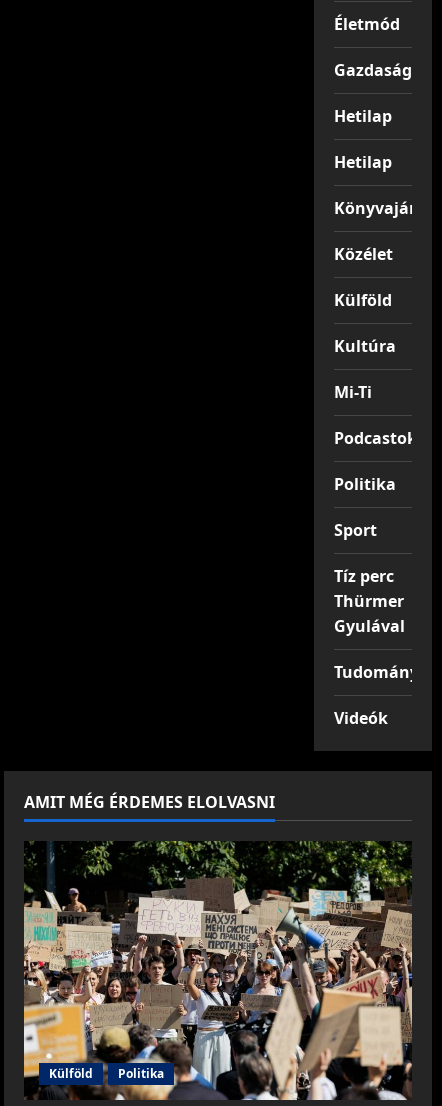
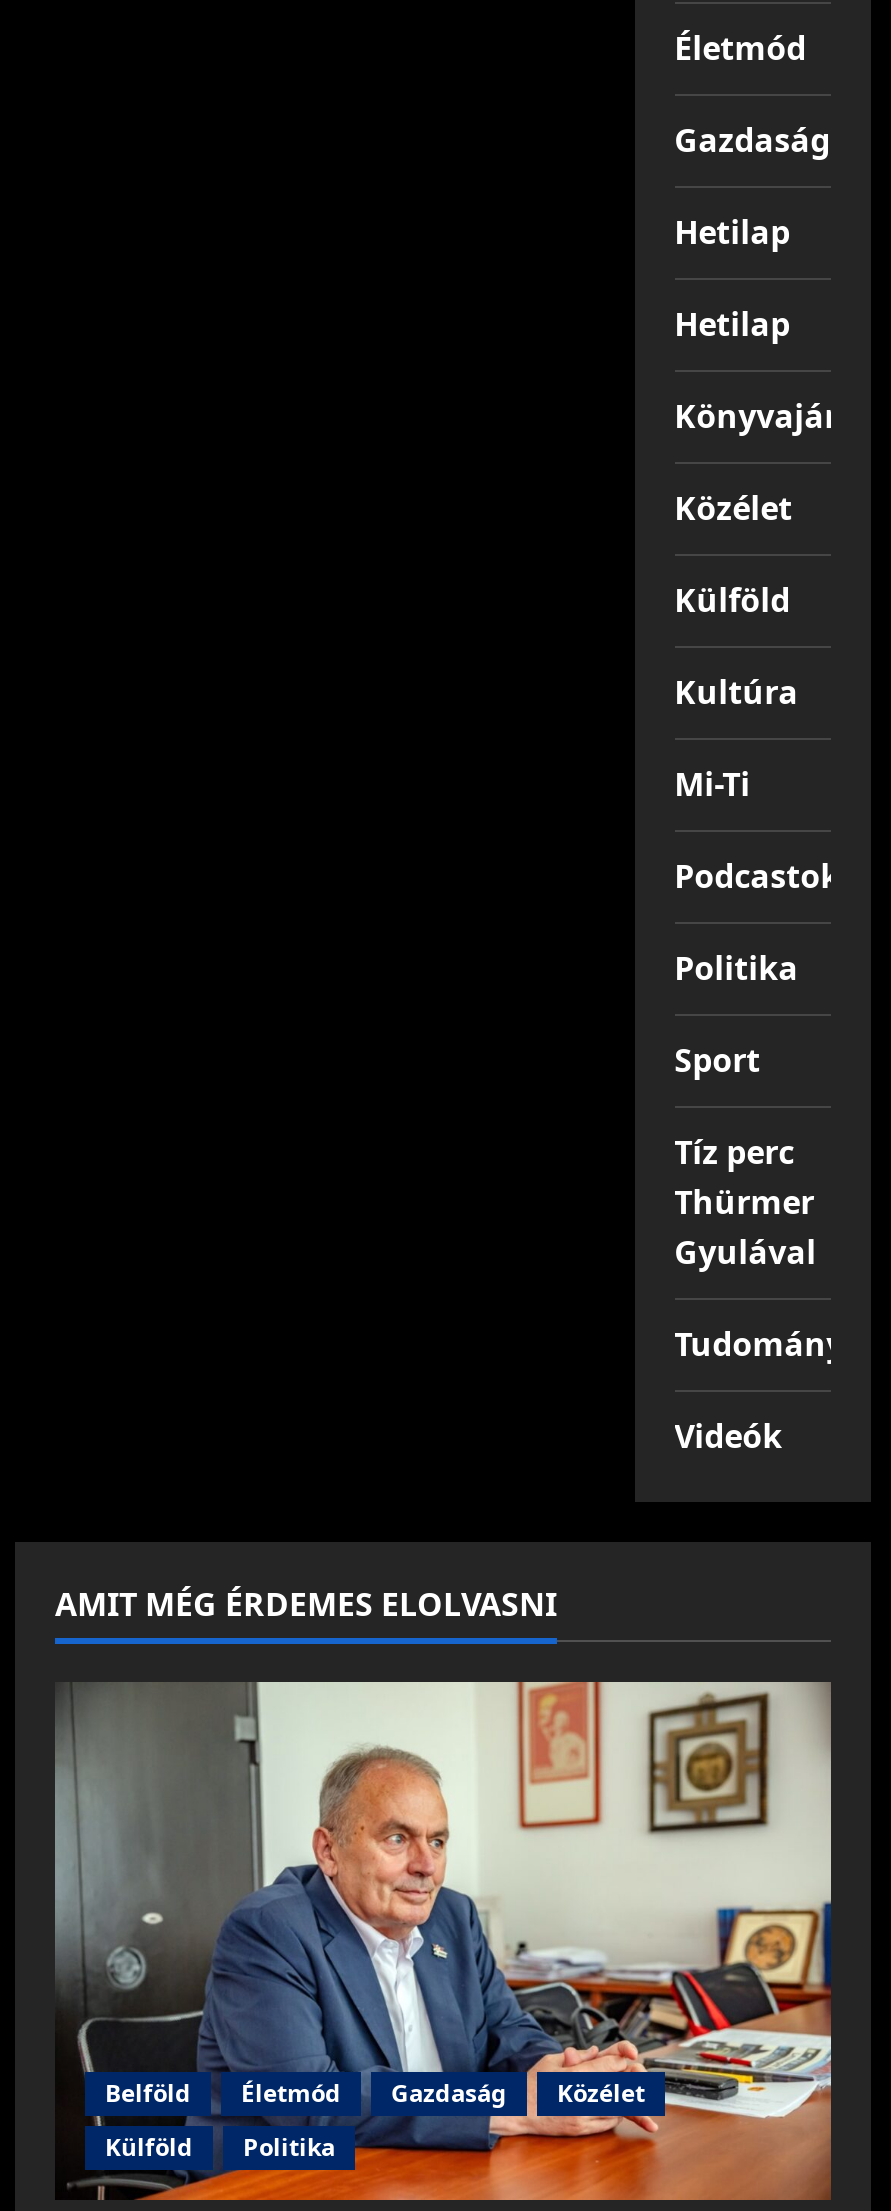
+ Belföld
+ Életmód
+ Gazdaság
+ Közélet

- [image]
+ [image]
